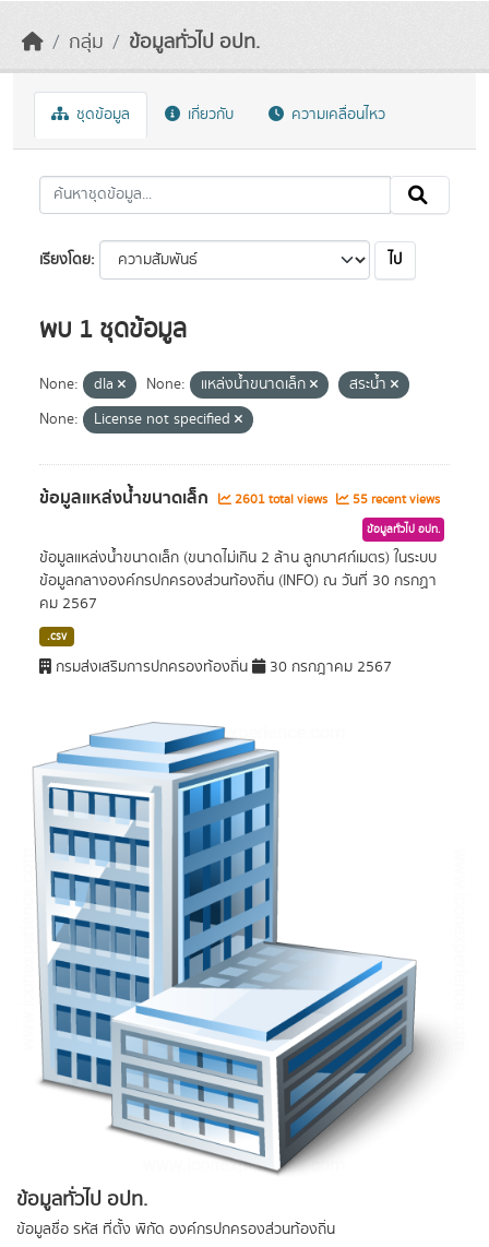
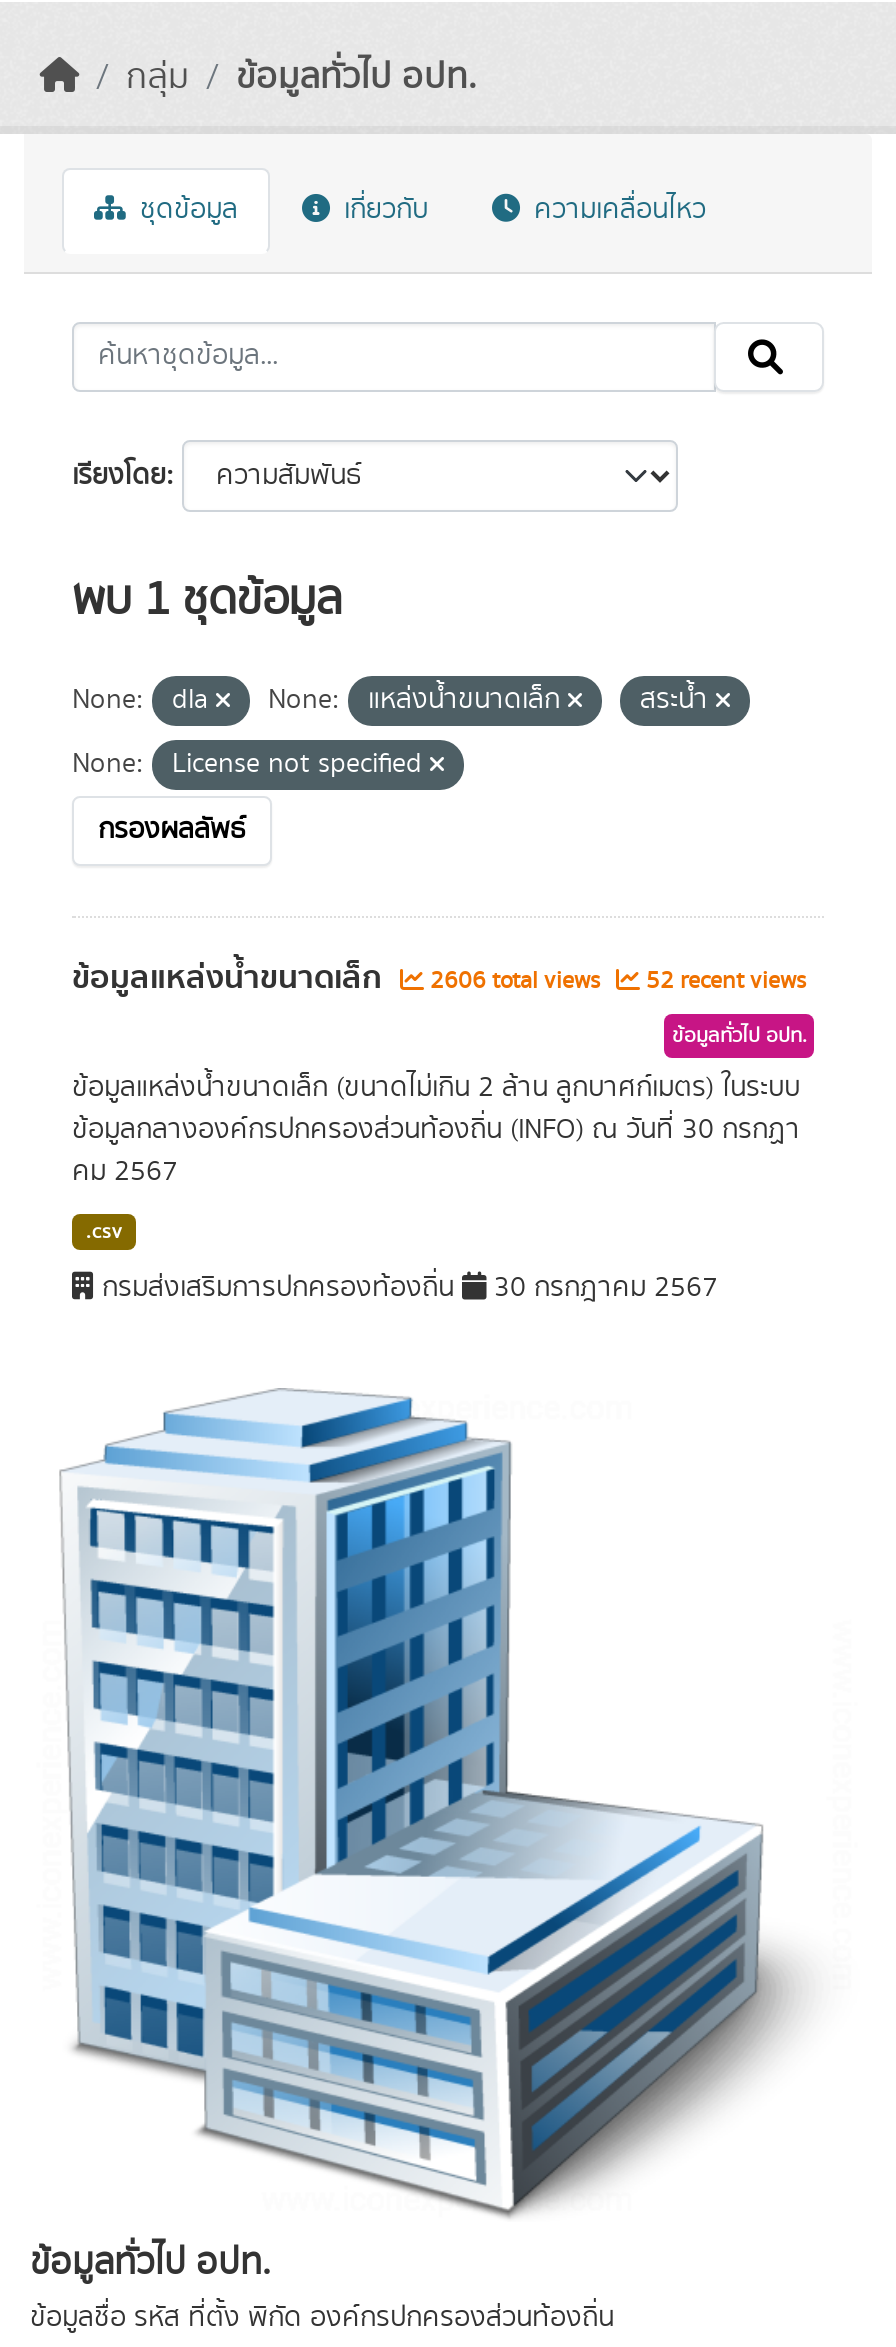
- ไป

+ กรองผลลัพธ์

- 2601 total views
+ 2606 total views

- 55 recent views
+ 52 recent views
